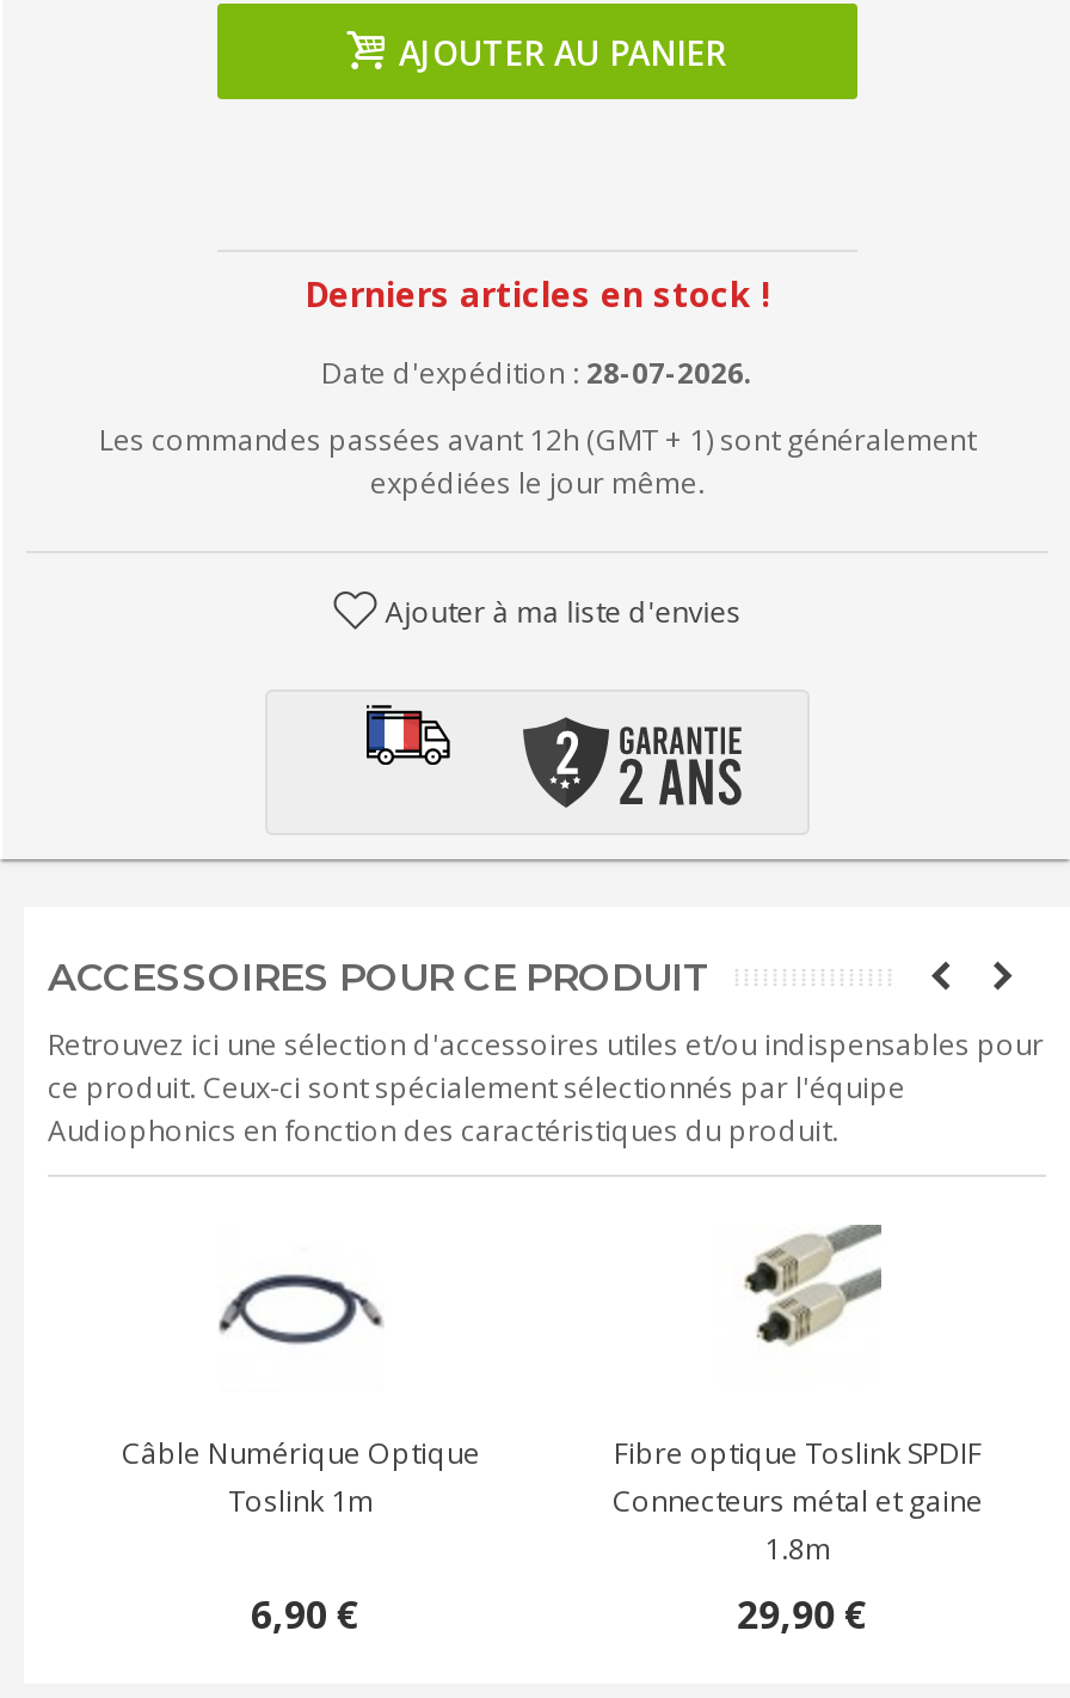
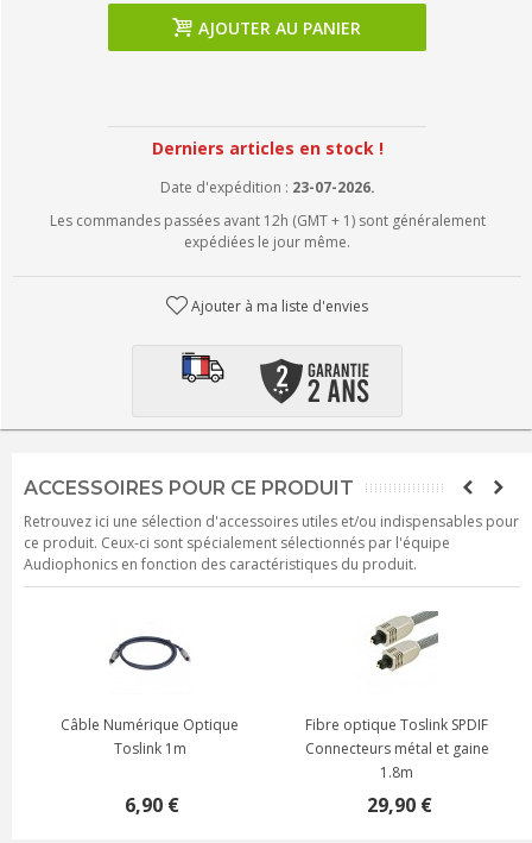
- Date d'expédition : 28-07-2026.
+ Date d'expédition : 23-07-2026.
